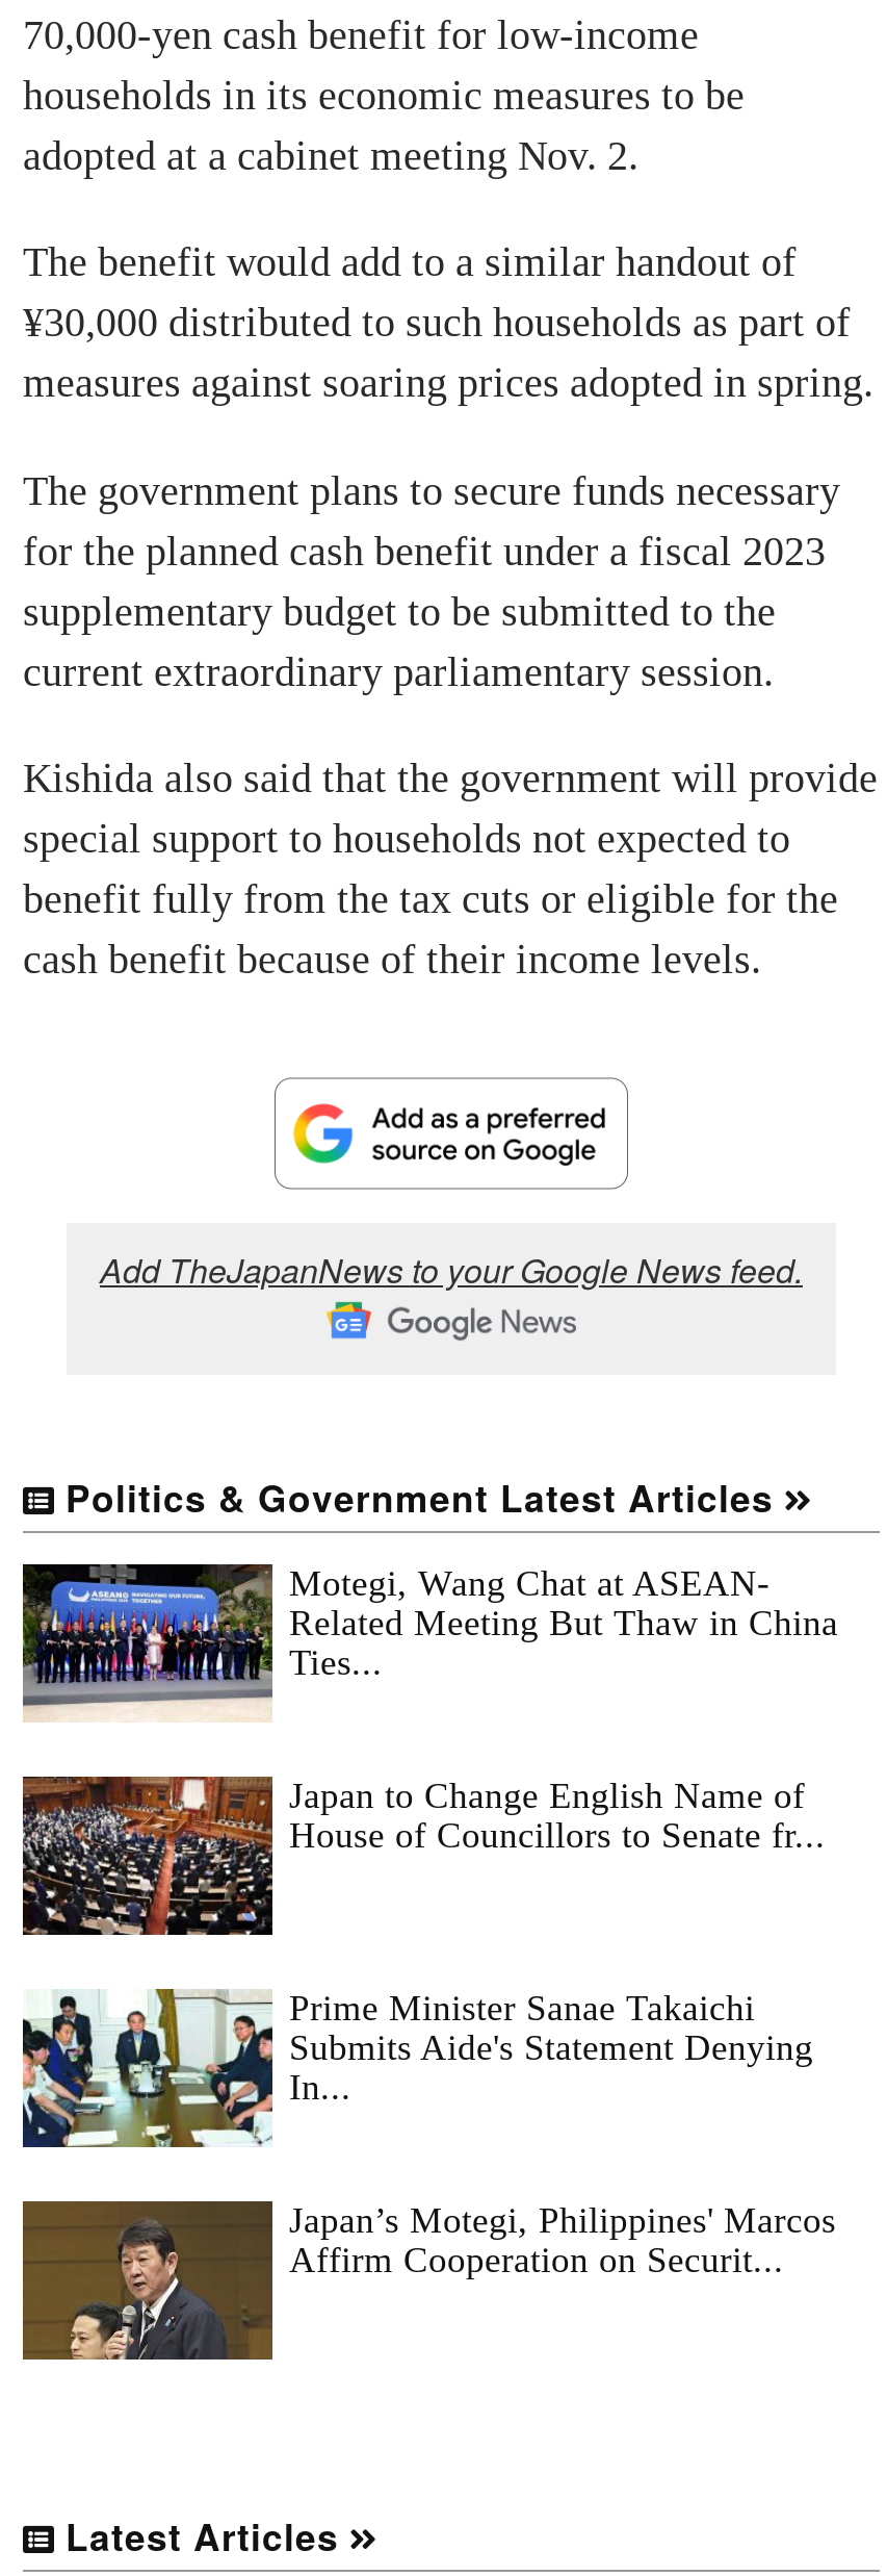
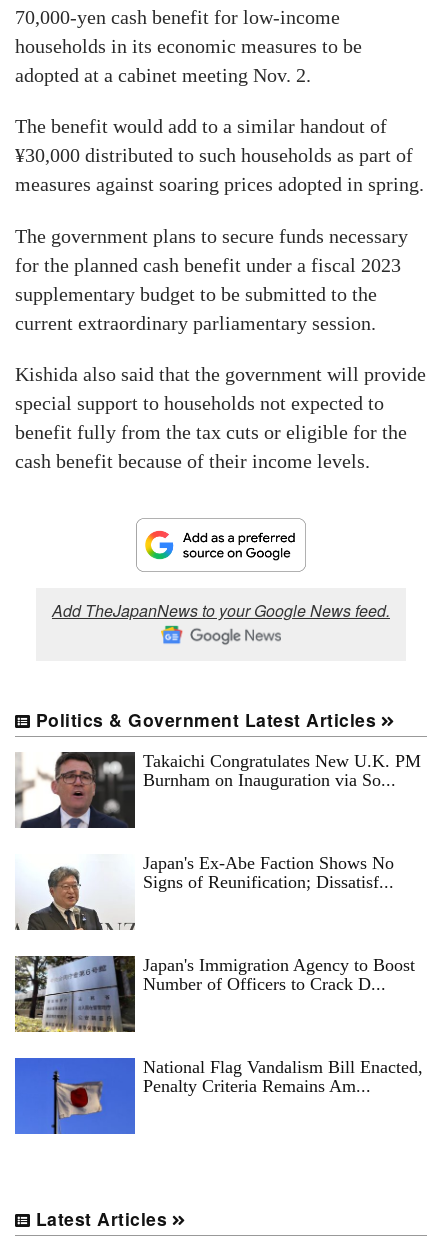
- [image]
- Motegi, Wang Chat at ASEAN-
- Related Meeting But Thaw in China
- Ties...
+ [image]
+ Takaichi Congratulates New U.K. PM
+ Burnham on Inauguration via So...

- [image]
- Japan to Change English Name of
- House of Councillors to Senate fr...
+ [image]
+ Japan's Ex-Abe Faction Shows No
+ Signs of Reunification; Dissatisf...

- [image]
- Prime Minister Sanae Takaichi
- Submits Aide's Statement Denying
- In...
+ [image]
+ Japan's Immigration Agency to Boost
+ Number of Officers to Crack D...

- [image]
- Japan’s Motegi, Philippines' Marcos
- Affirm Cooperation on Securit...
+ [image]
+ National Flag Vandalism Bill Enacted,
+ Penalty Criteria Remains Am...
